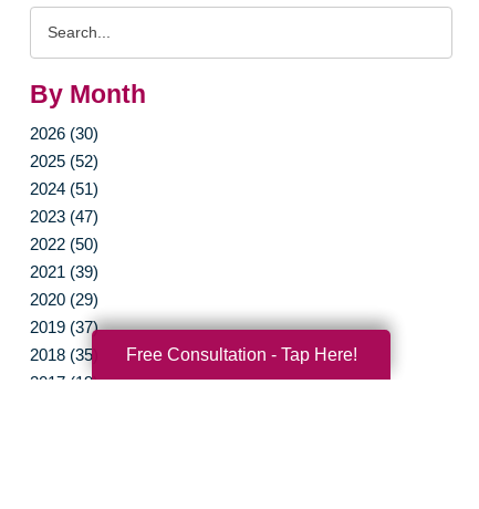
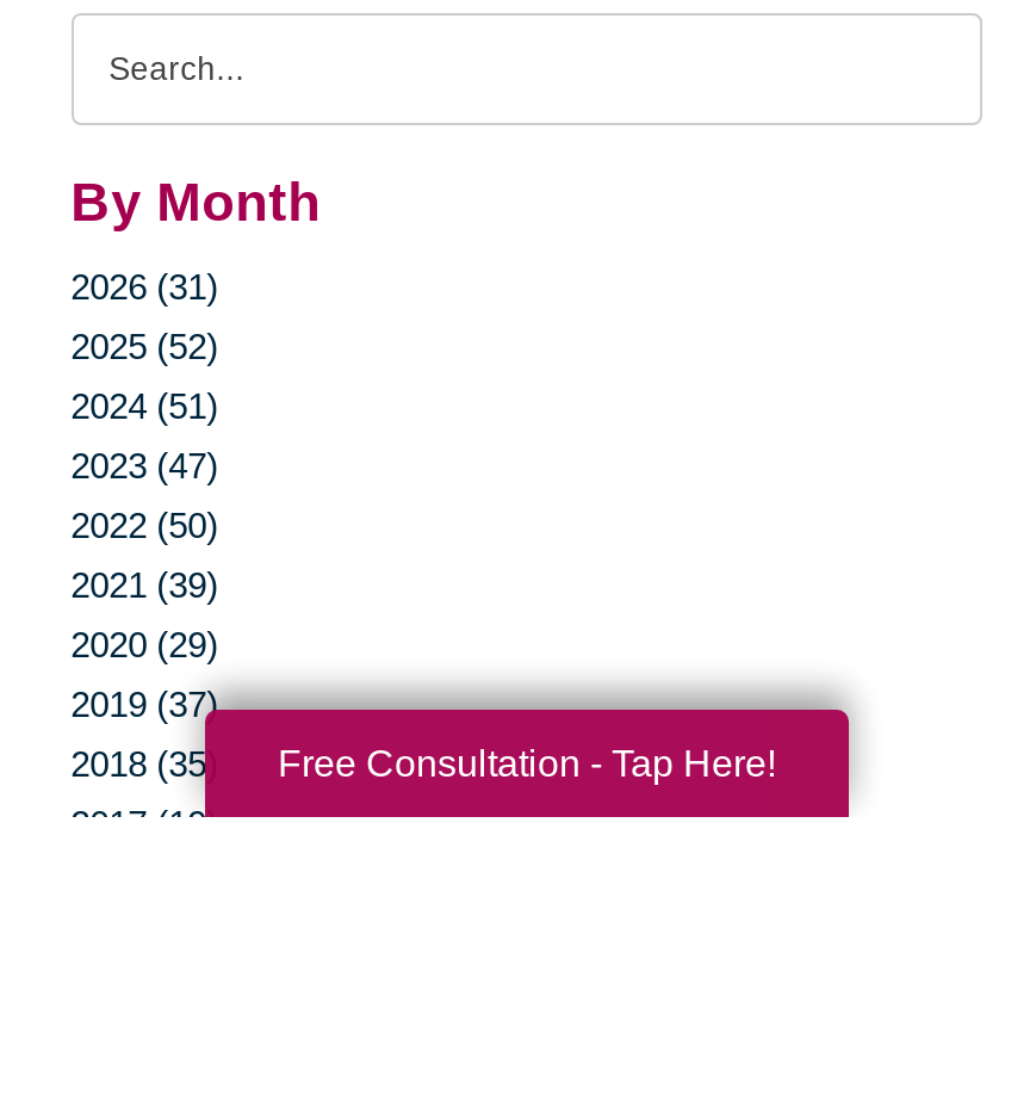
- 2026 (30)
+ 2026 (31)
